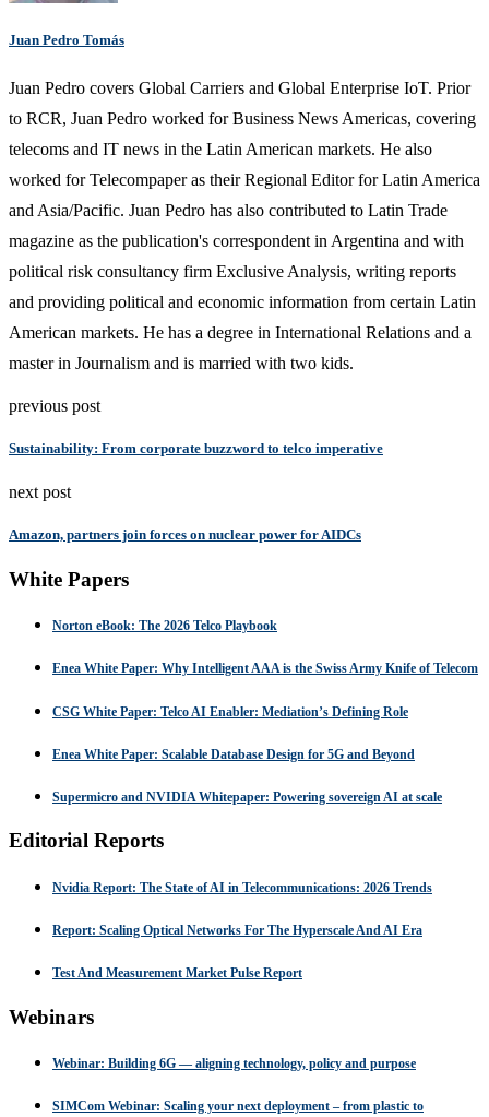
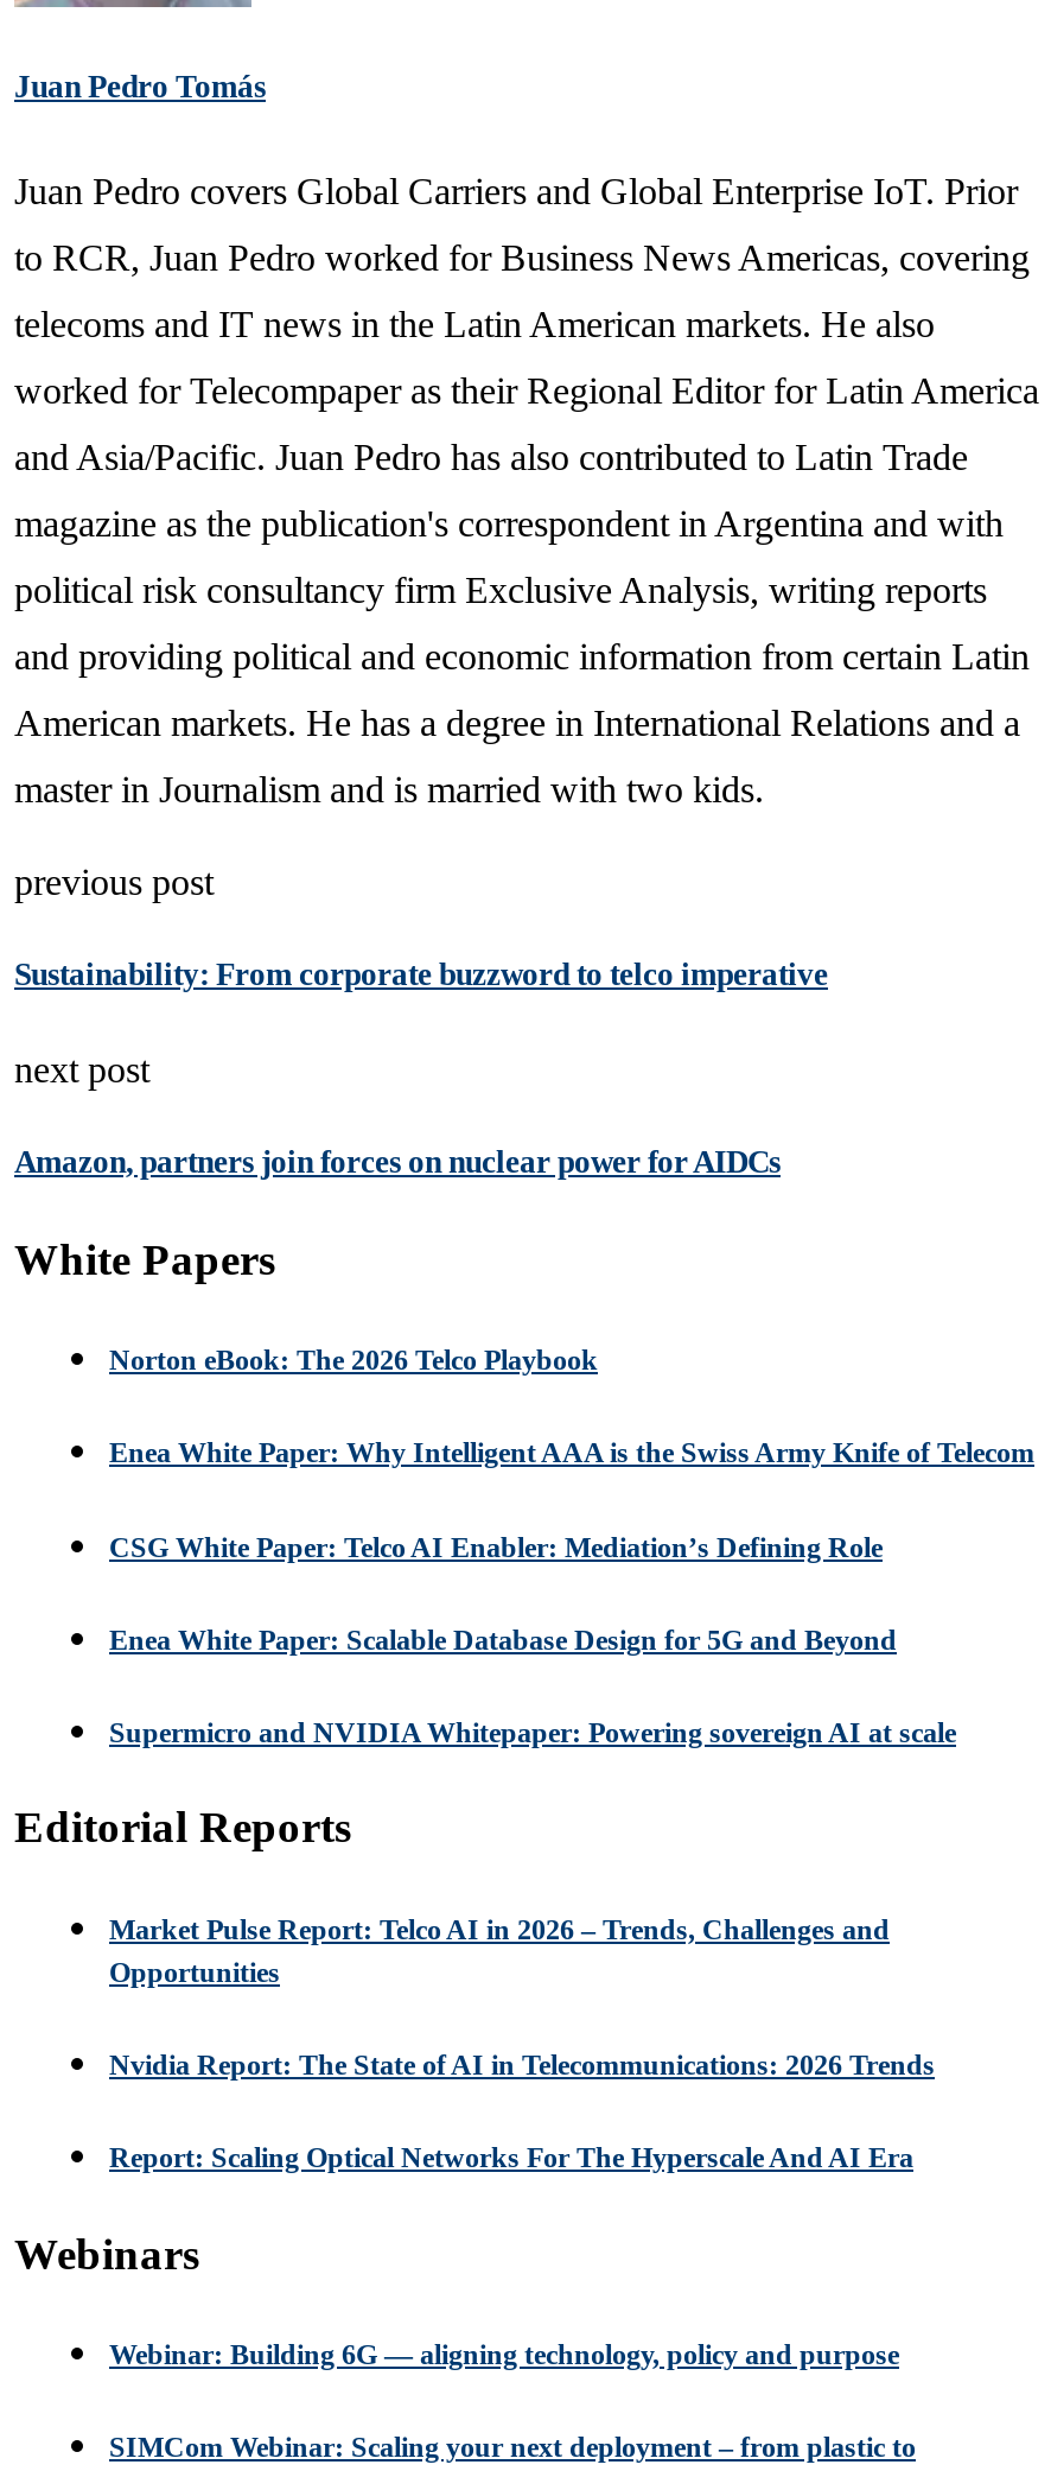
+ Market Pulse Report: Telco AI in 2026 – Trends, Challenges and
+ Opportunities

moved down: Nvidia Report: The State of AI in Telecommunications: 2026 Trends | Report: Scaling Optical Networks For The Hyperscale And AI Era

- Test And Measurement Market Pulse Report
